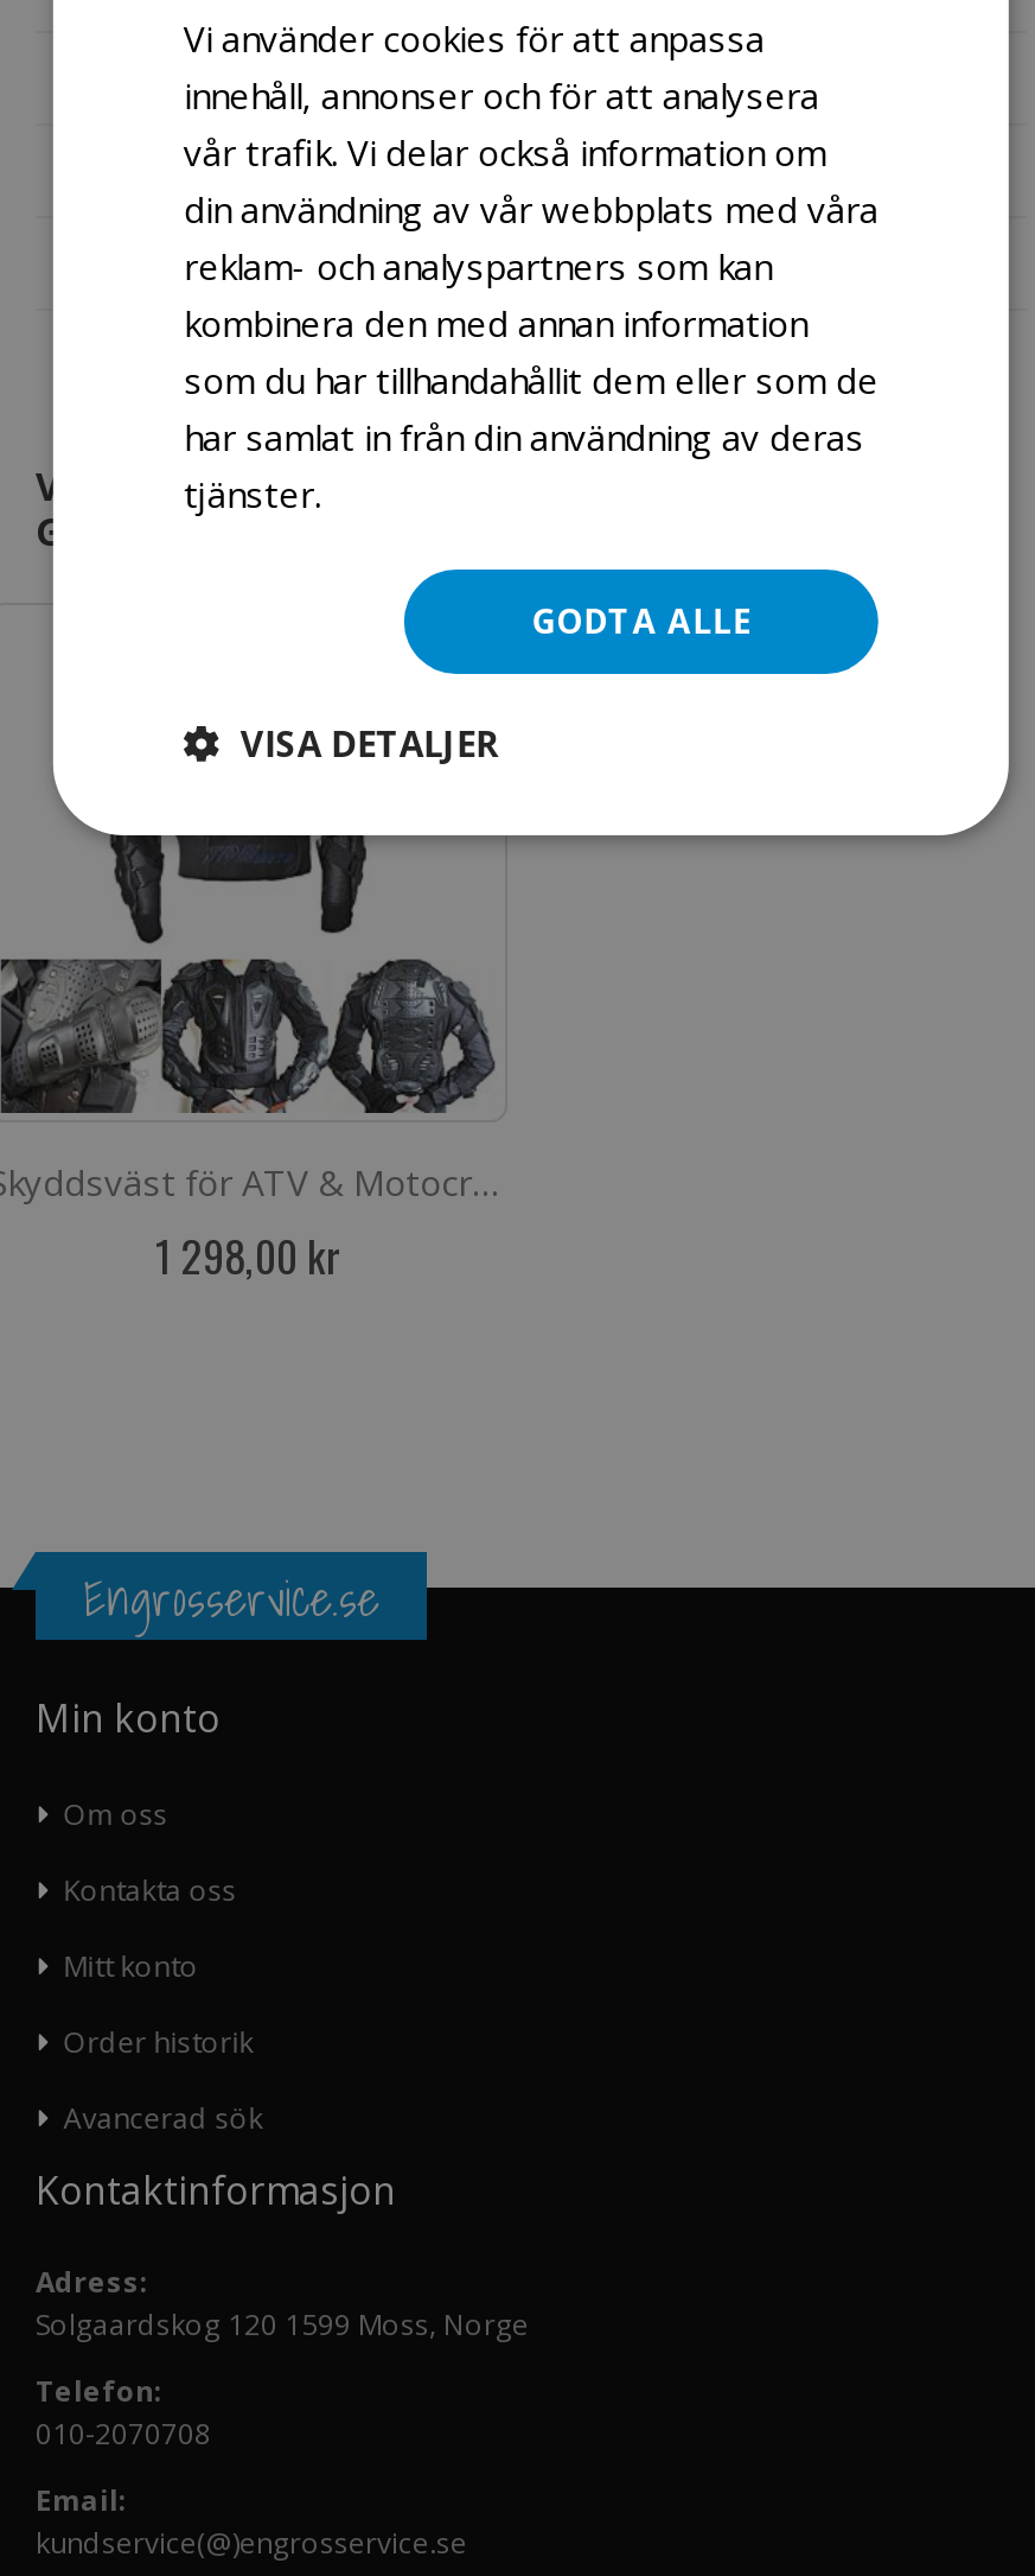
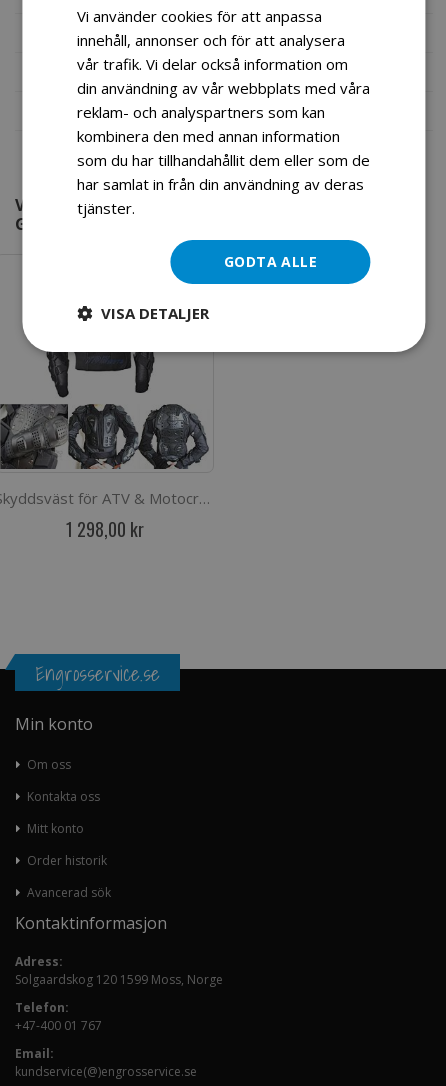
- 010-2070708
+ +47-400 01 767
